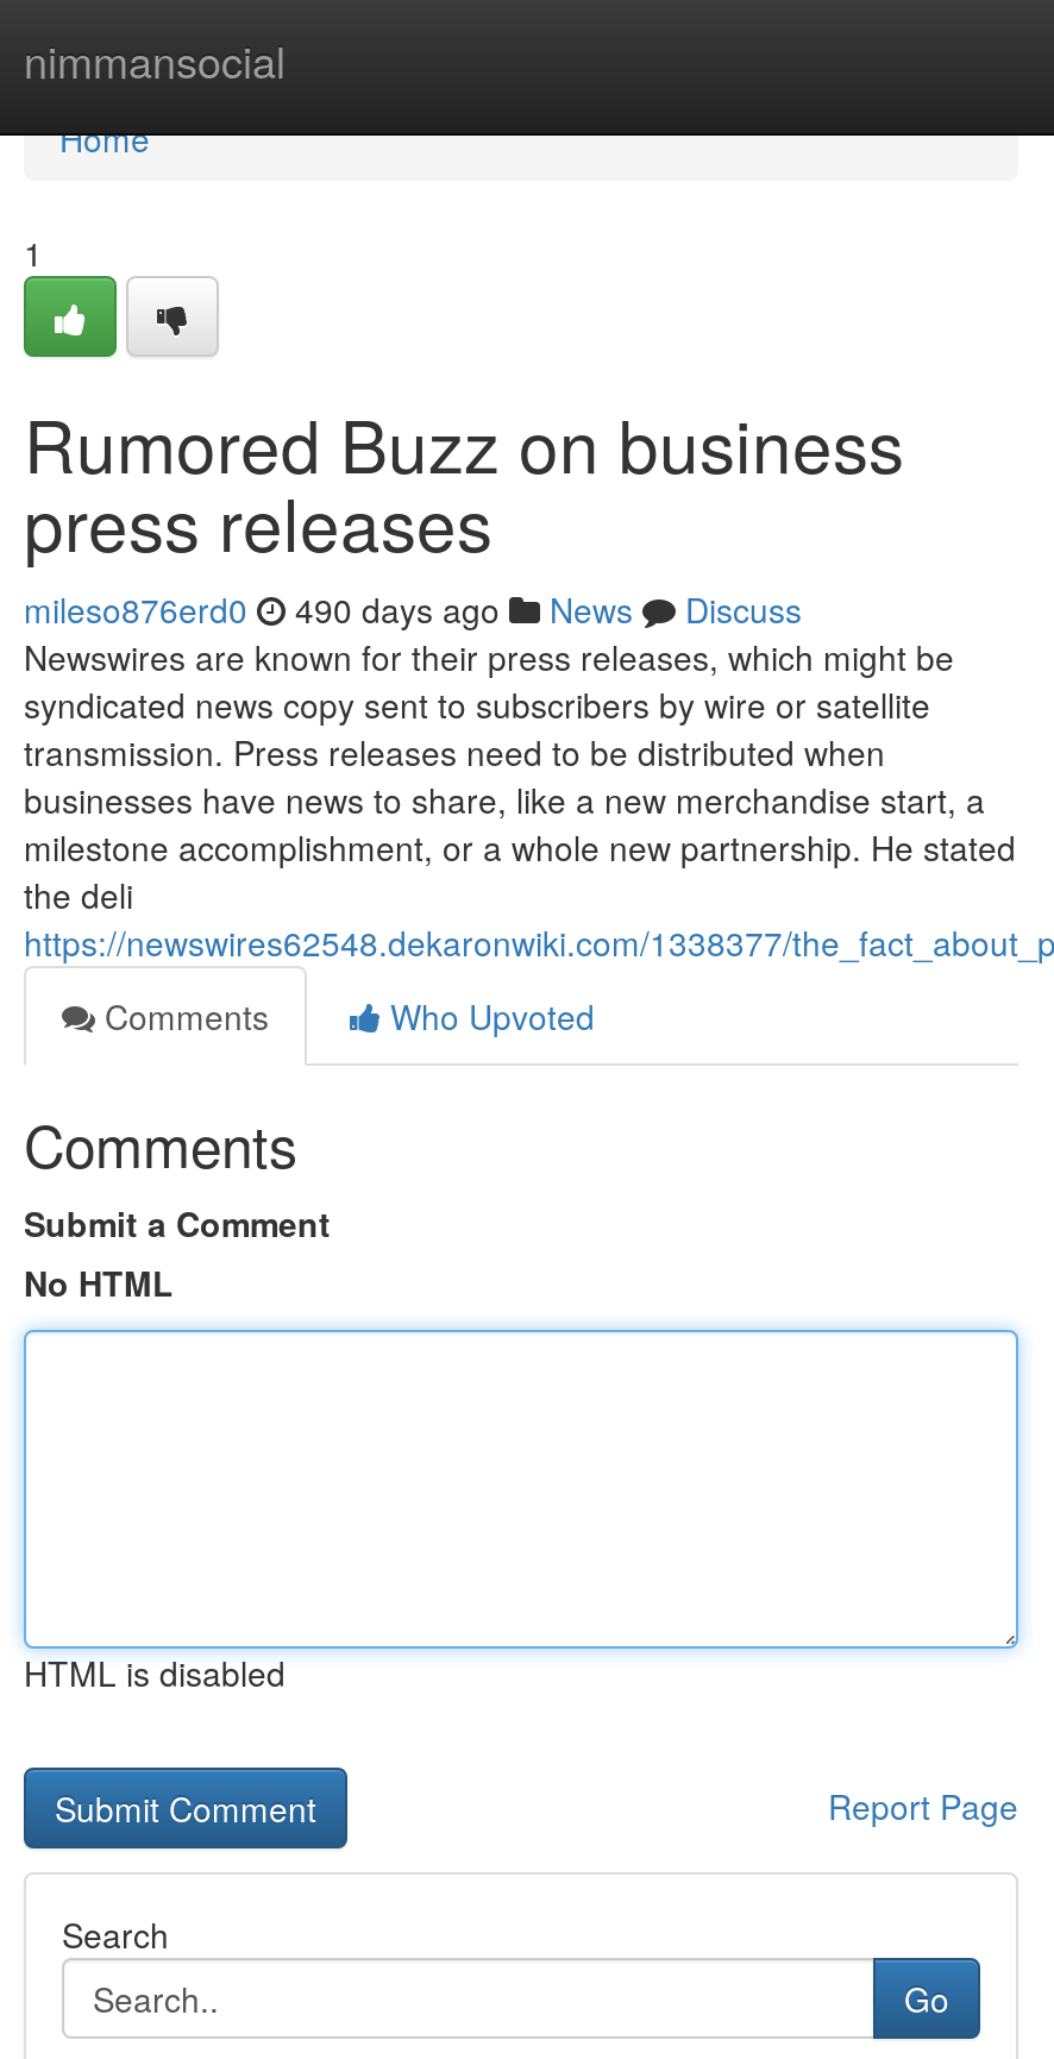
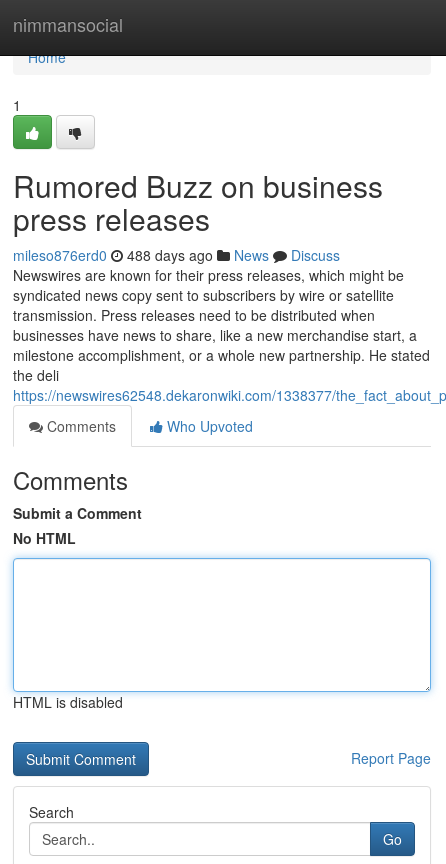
- mileso876erd0 490 days ago News Discuss
+ mileso876erd0 488 days ago News Discuss
